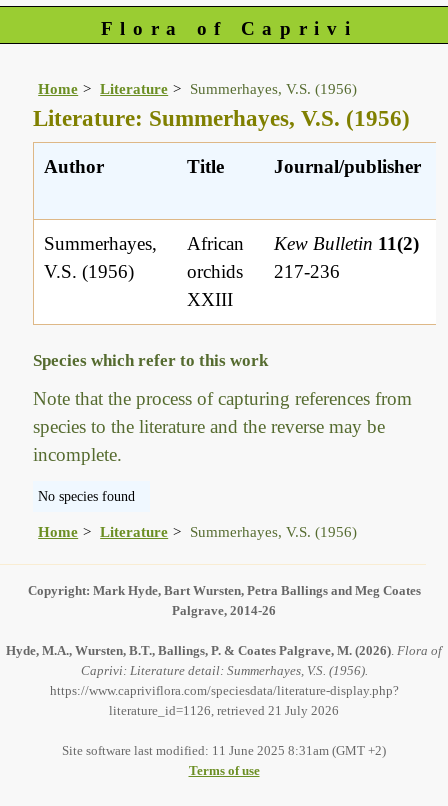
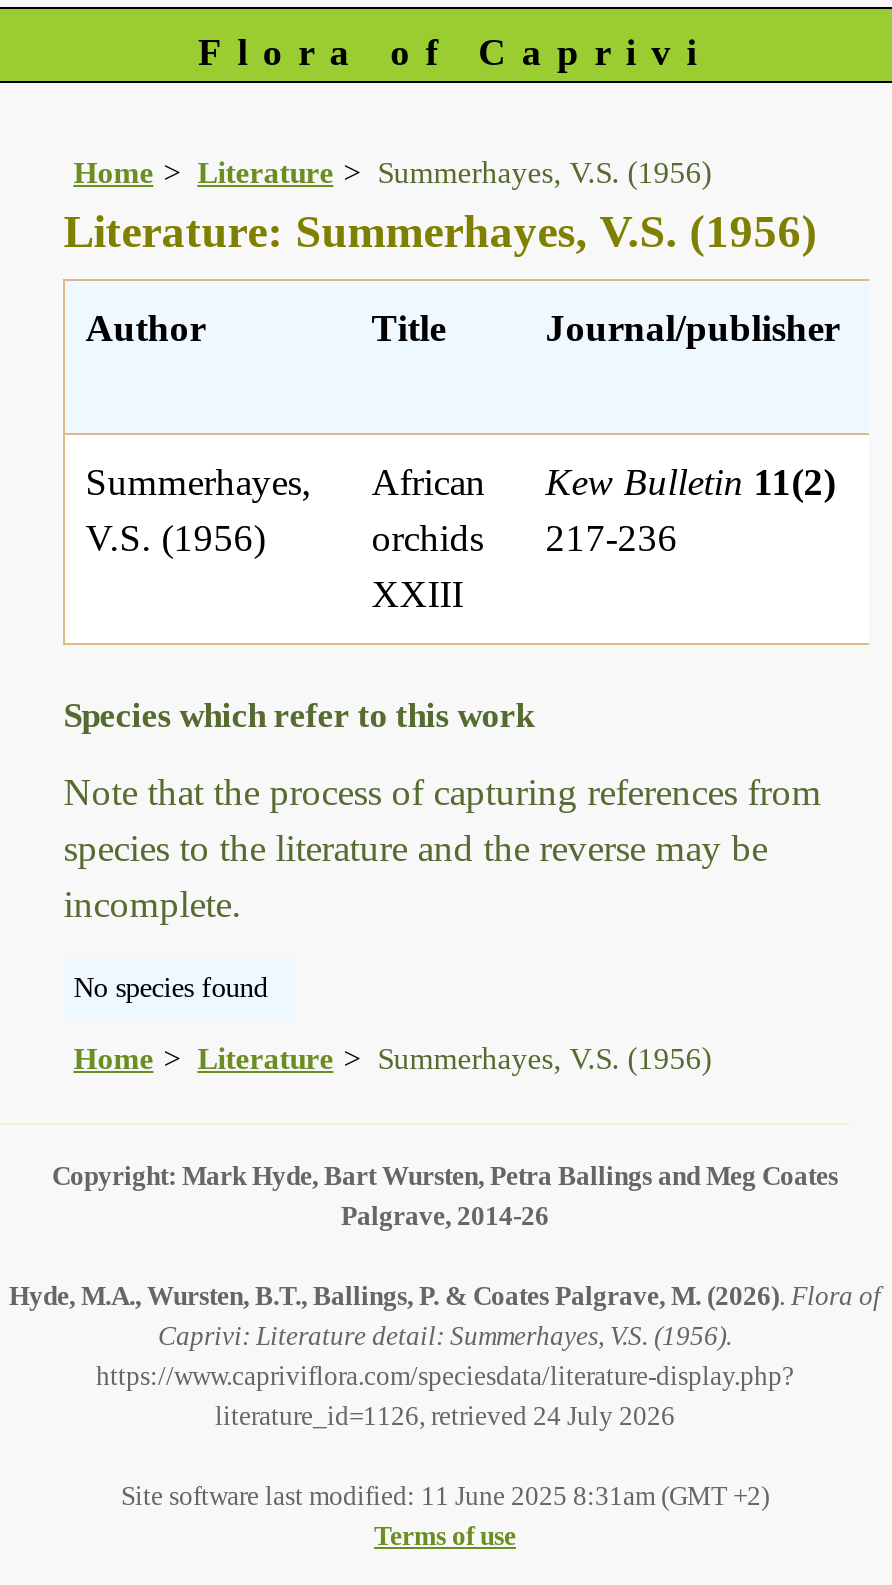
- literature_id=1126, retrieved 21 July 2026
+ literature_id=1126, retrieved 24 July 2026
